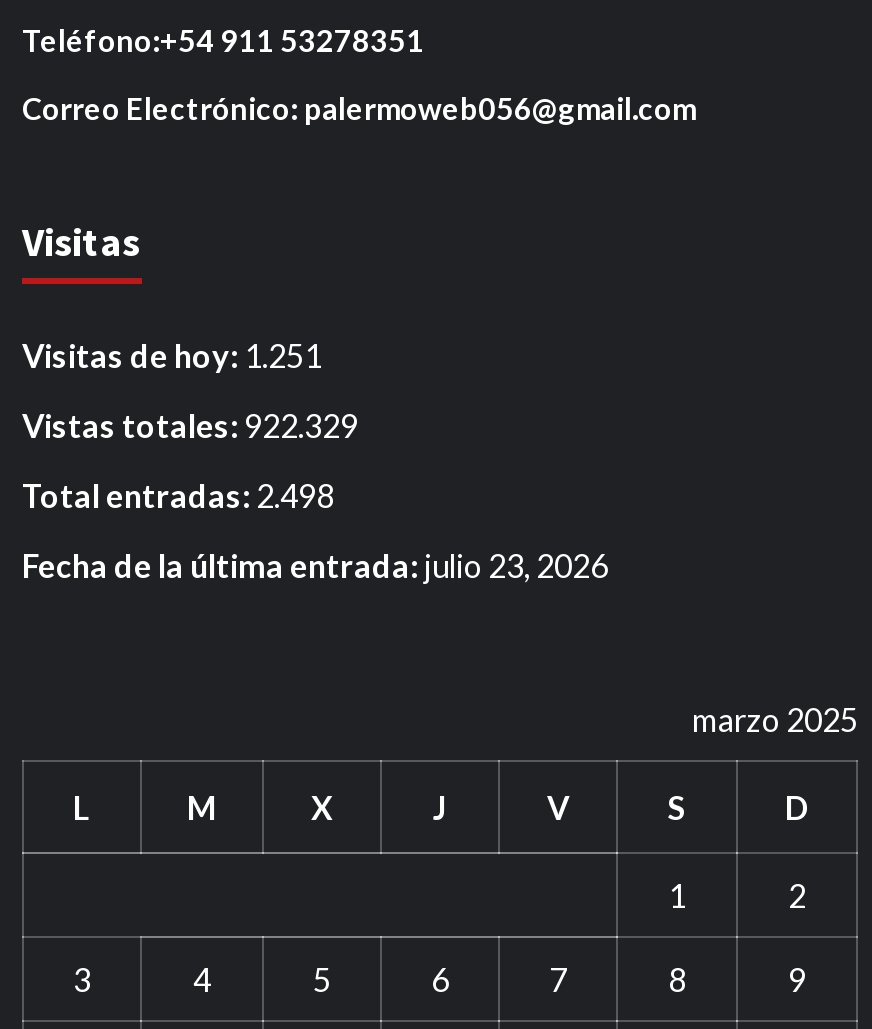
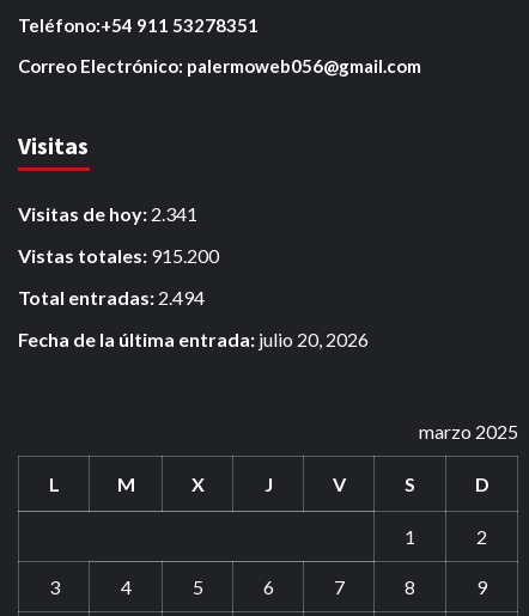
- Visitas de hoy: 1.251
+ Visitas de hoy: 2.341

- Vistas totales: 922.329
+ Vistas totales: 915.200

- Total entradas: 2.498
+ Total entradas: 2.494

- Fecha de la última entrada: julio 23, 2026
+ Fecha de la última entrada: julio 20, 2026
